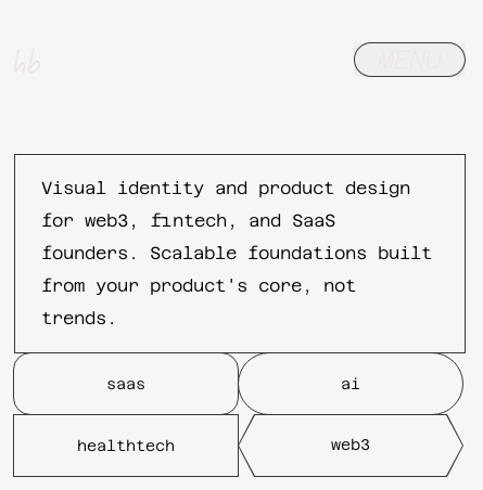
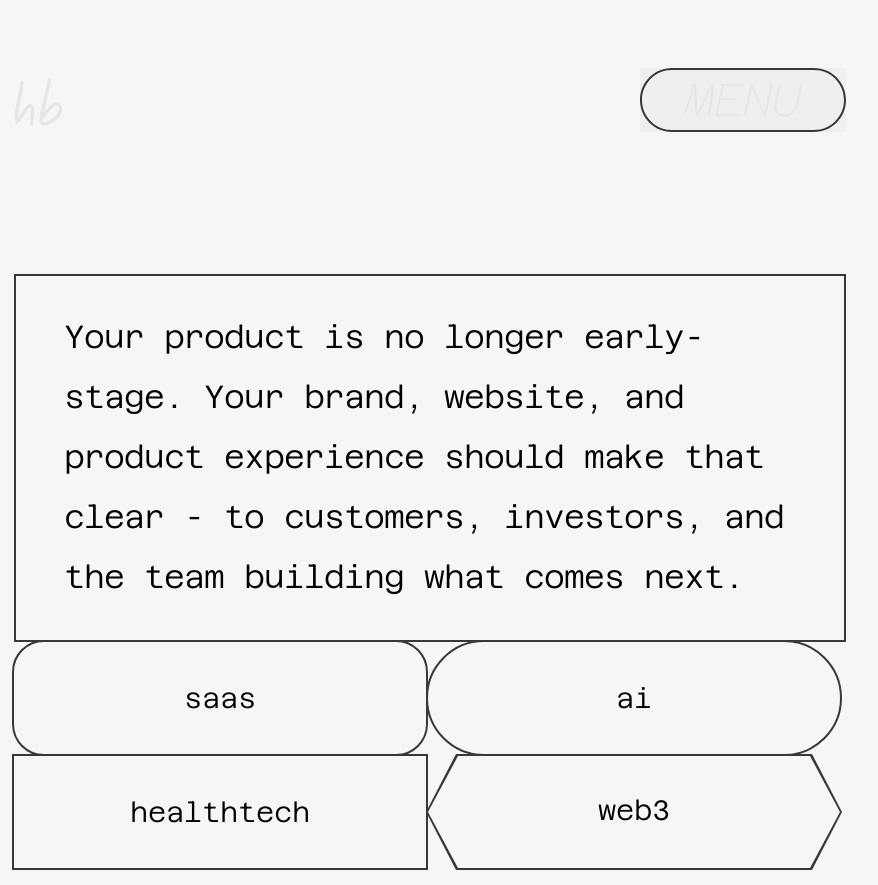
- Visual identity and product design
+ Your product is no longer early-

- for web3, fintech, and SaaS
+ stage. Your brand, website, and

- founders. Scalable foundations built
+ product experience should make that

- from your product's core, not
+ clear - to customers, investors, and

- trends.
+ the team building what comes next.
